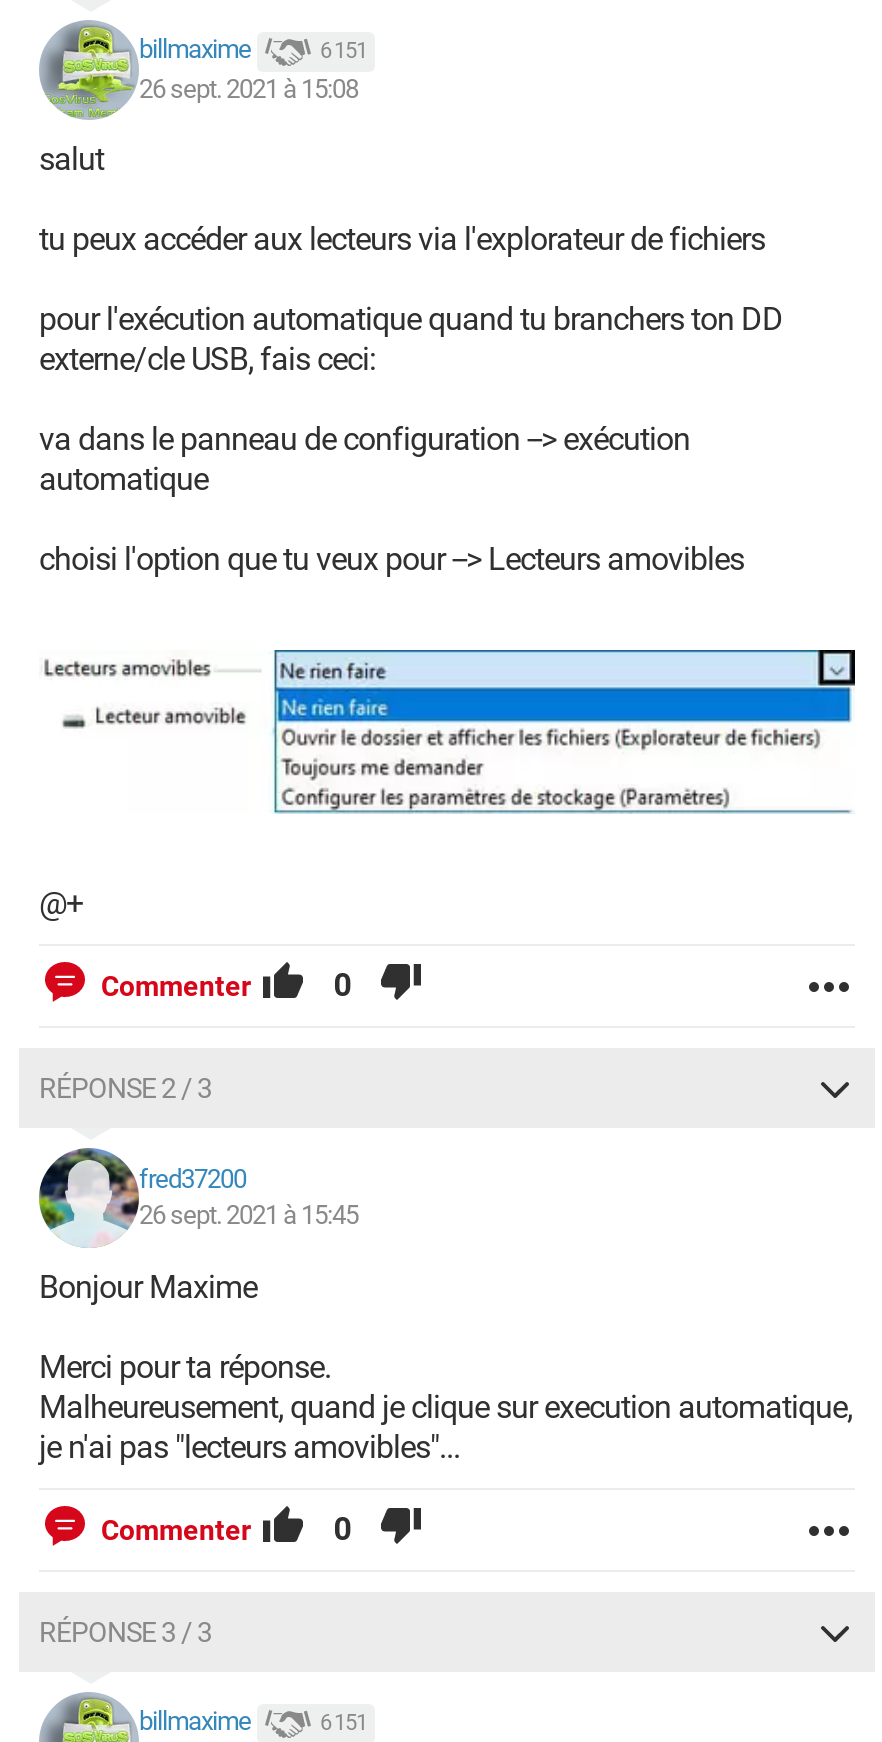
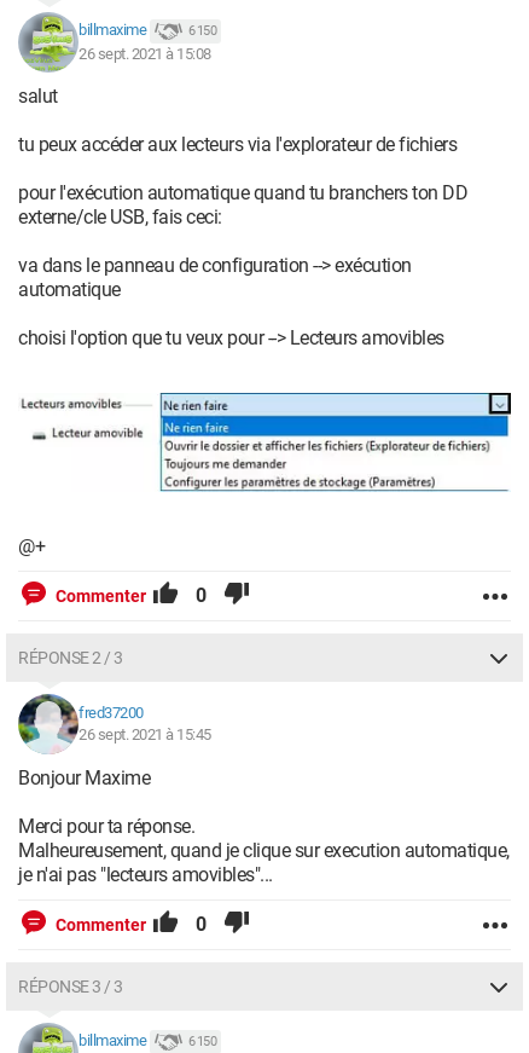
- 6 151
+ 6 150

- 6 151
+ 6 150
